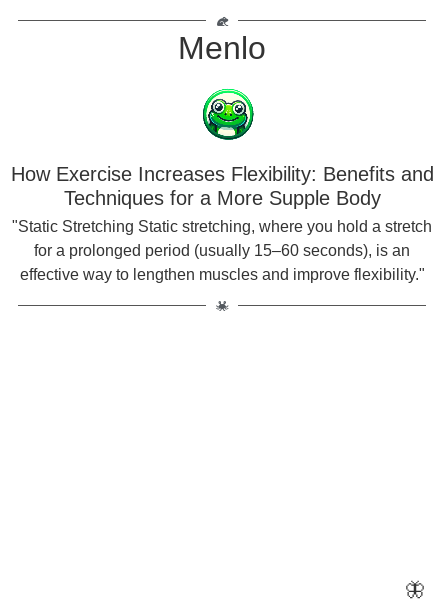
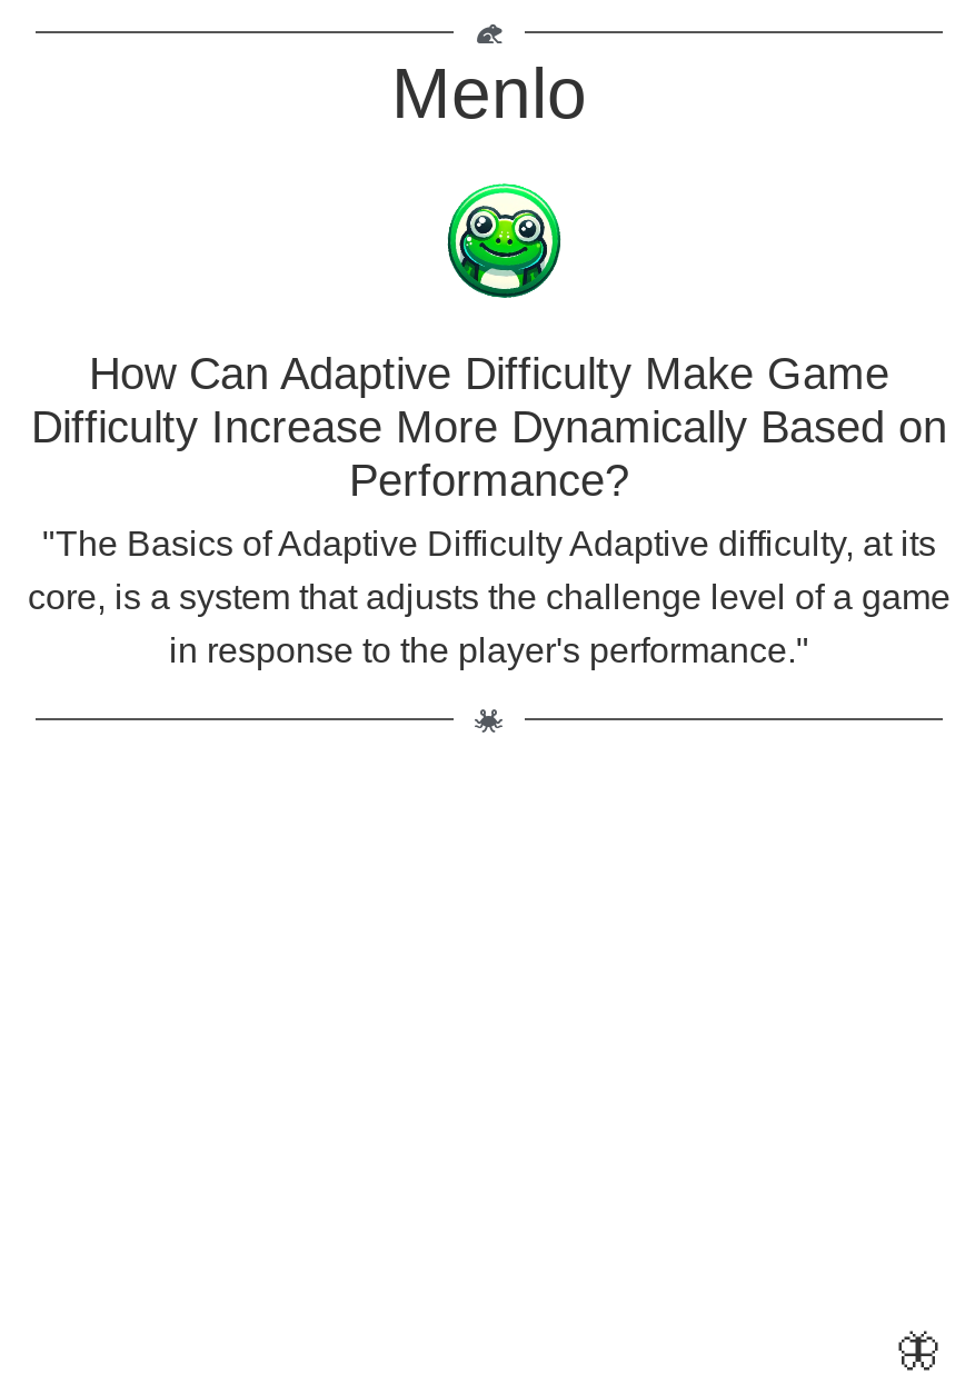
- How Exercise Increases Flexibility: Benefits and
- Techniques for a More Supple Body
- "Static Stretching Static stretching, where you hold a stretch
- for a prolonged period (usually 15–60 seconds), is an
- effective way to lengthen muscles and improve flexibility."
+ How Can Adaptive Difficulty Make Game
+ Difficulty Increase More Dynamically Based on
+ Performance?
+ "The Basics of Adaptive Difficulty Adaptive difficulty, at its
+ core, is a system that adjusts the challenge level of a game
+ in response to the player's performance."
